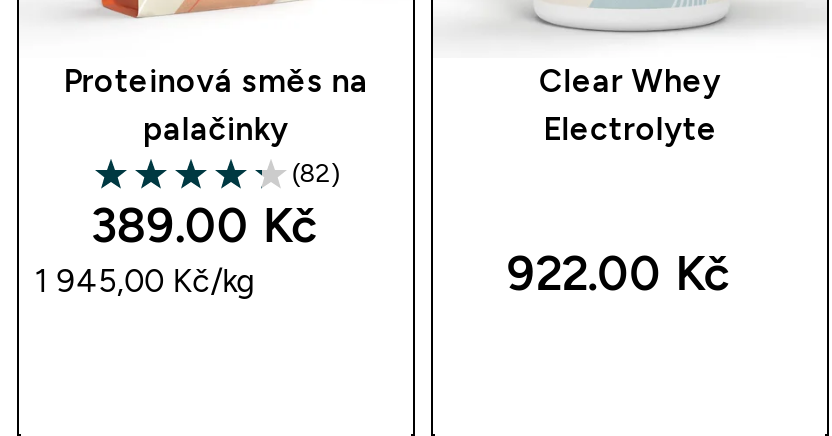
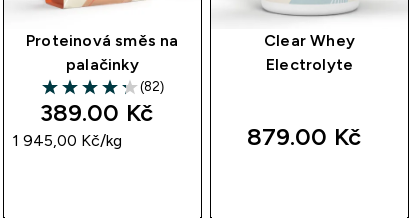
- 922.00 Kč
+ 879.00 Kč
